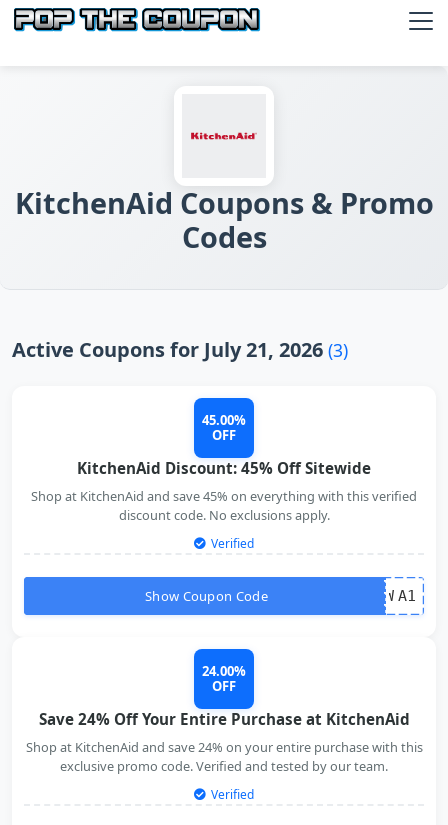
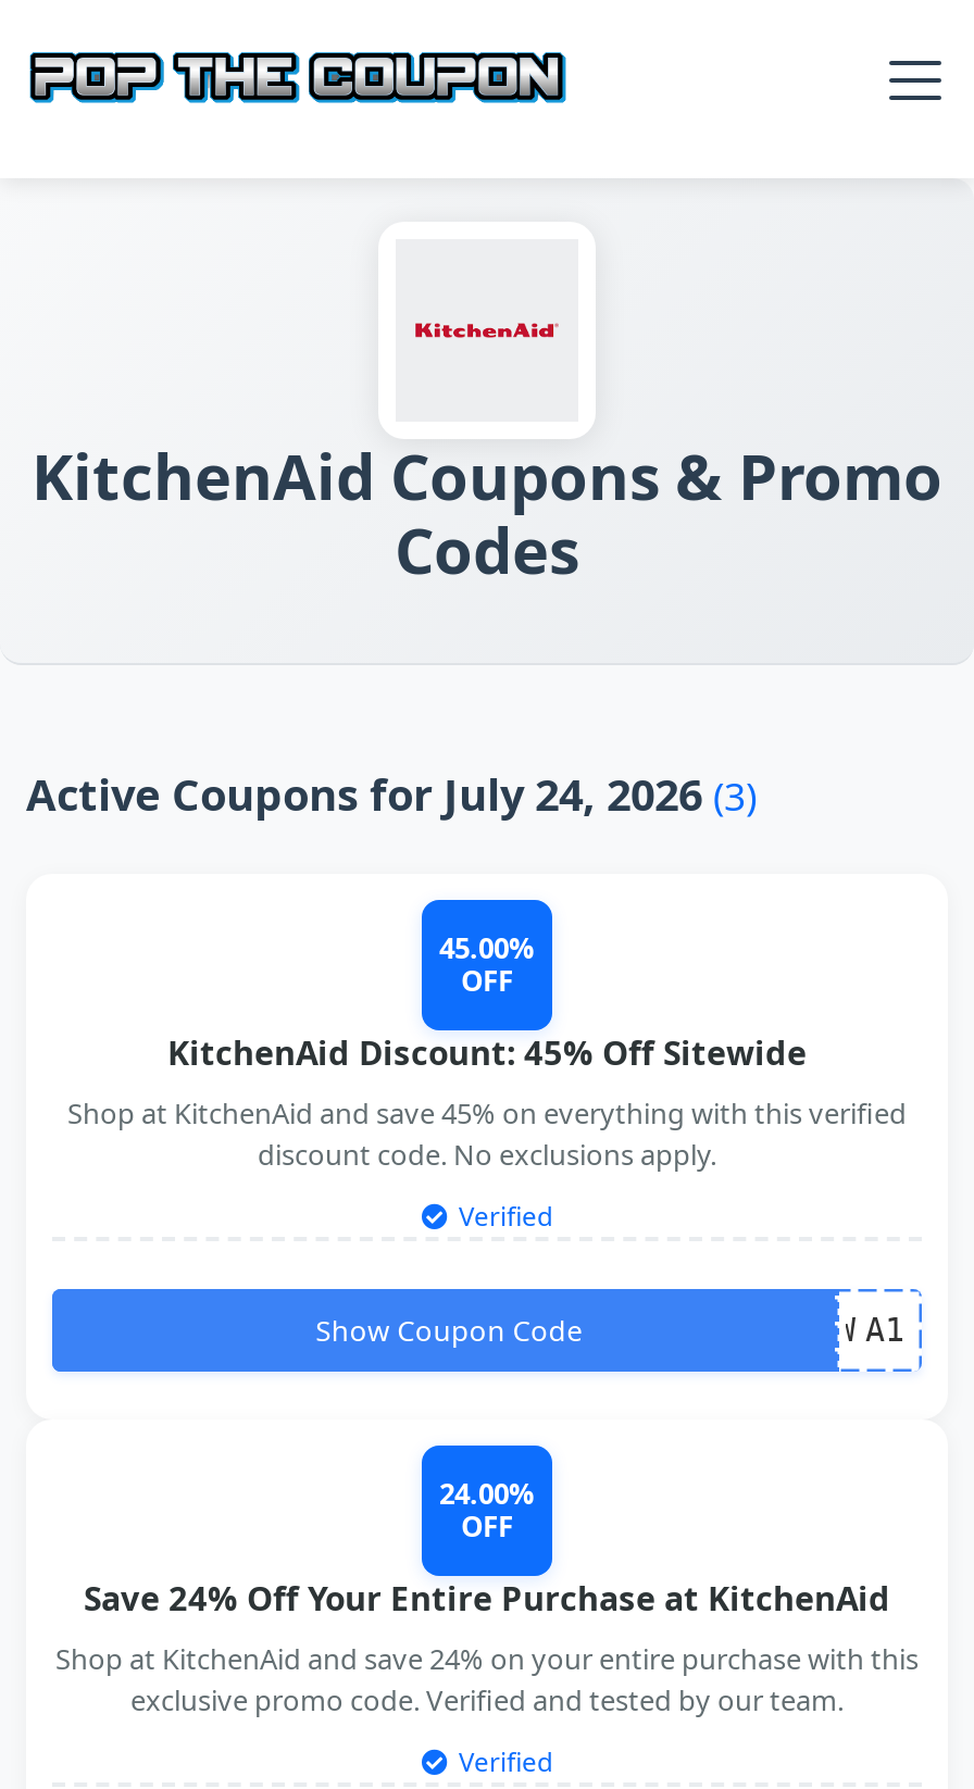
- Active Coupons for July 21, 2026 (3)
+ Active Coupons for July 24, 2026 (3)
